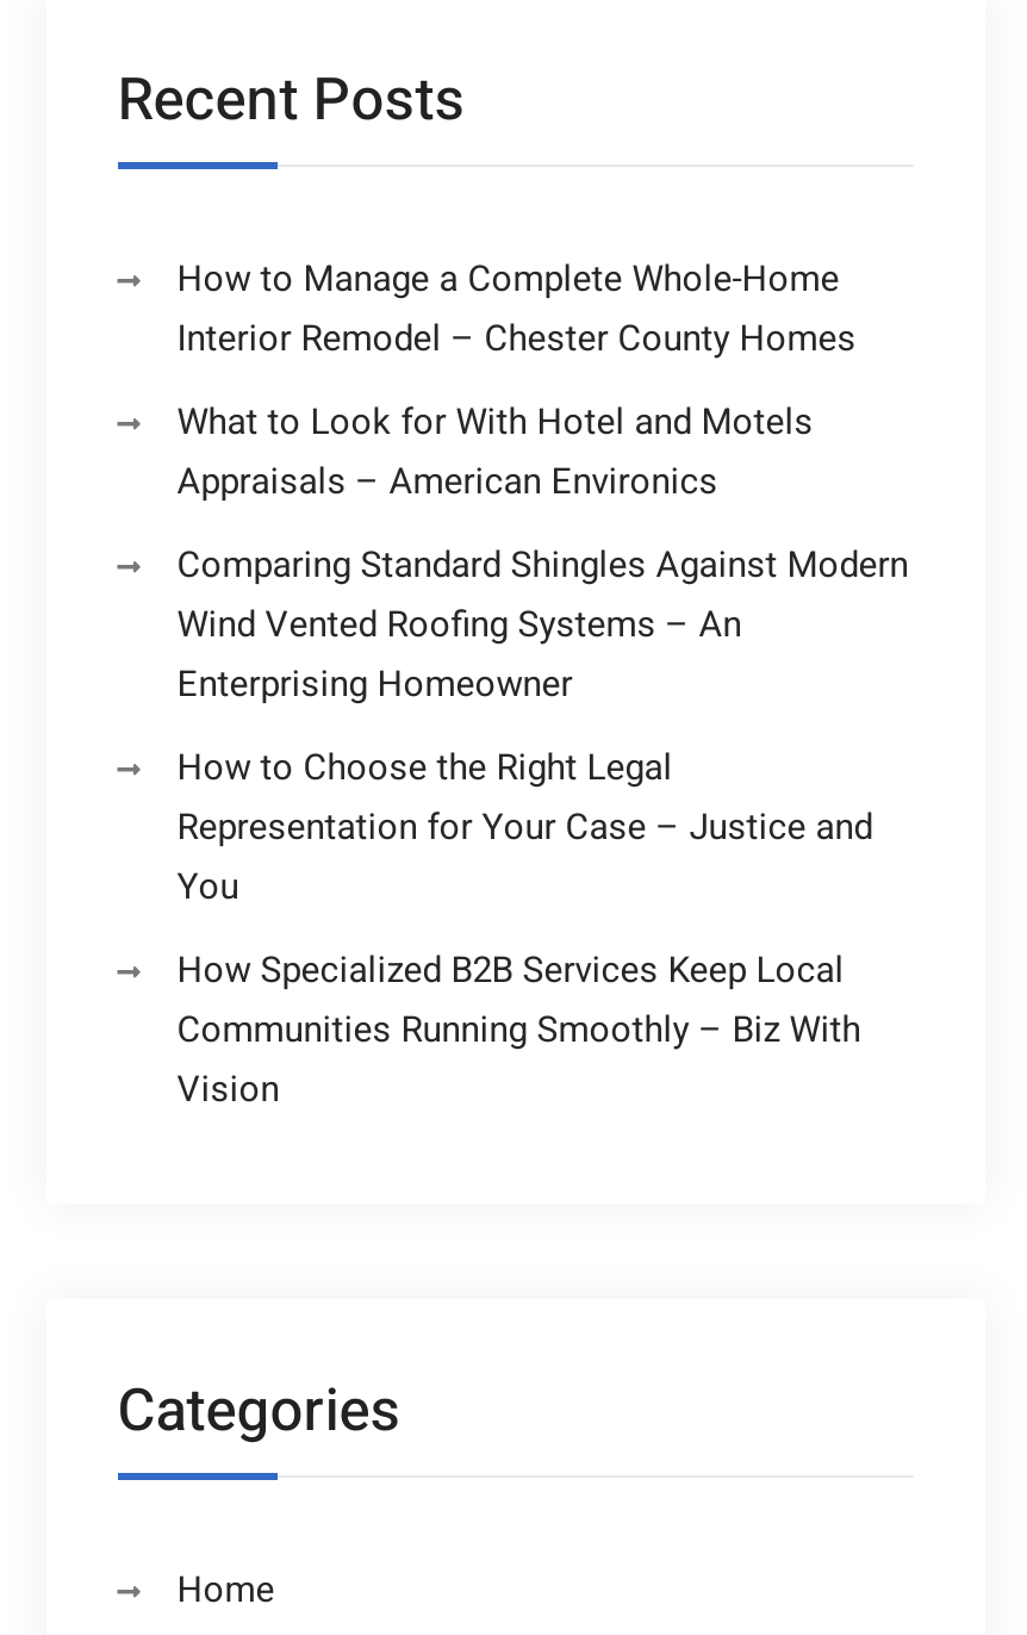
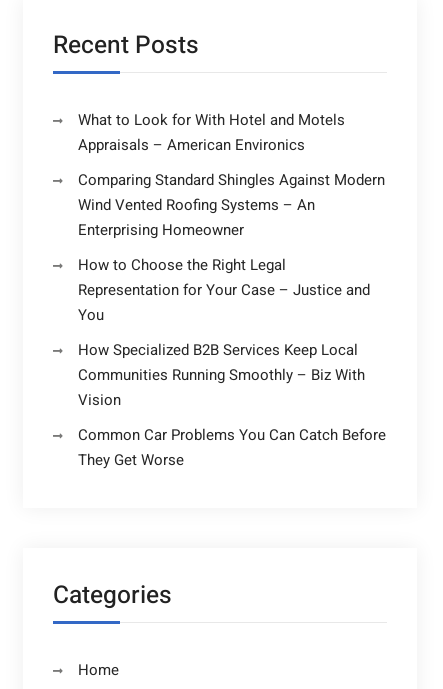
- How to Manage a Complete Whole-Home
- Interior Remodel – Chester County Homes

moved up: What to Look for With Hotel and Motels | Appraisals – American Environics | Comparing Standard Shingles Against Modern | ... | Communities Running Smoothly – Biz With | Vision

+ Common Car Problems You Can Catch Before
+ They Get Worse
